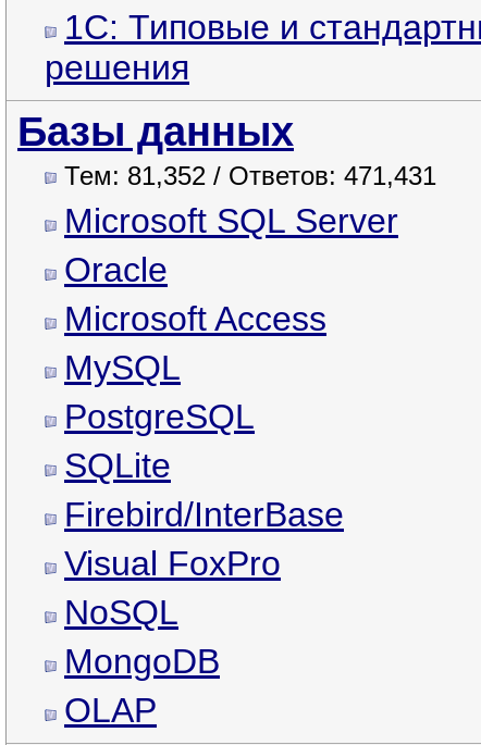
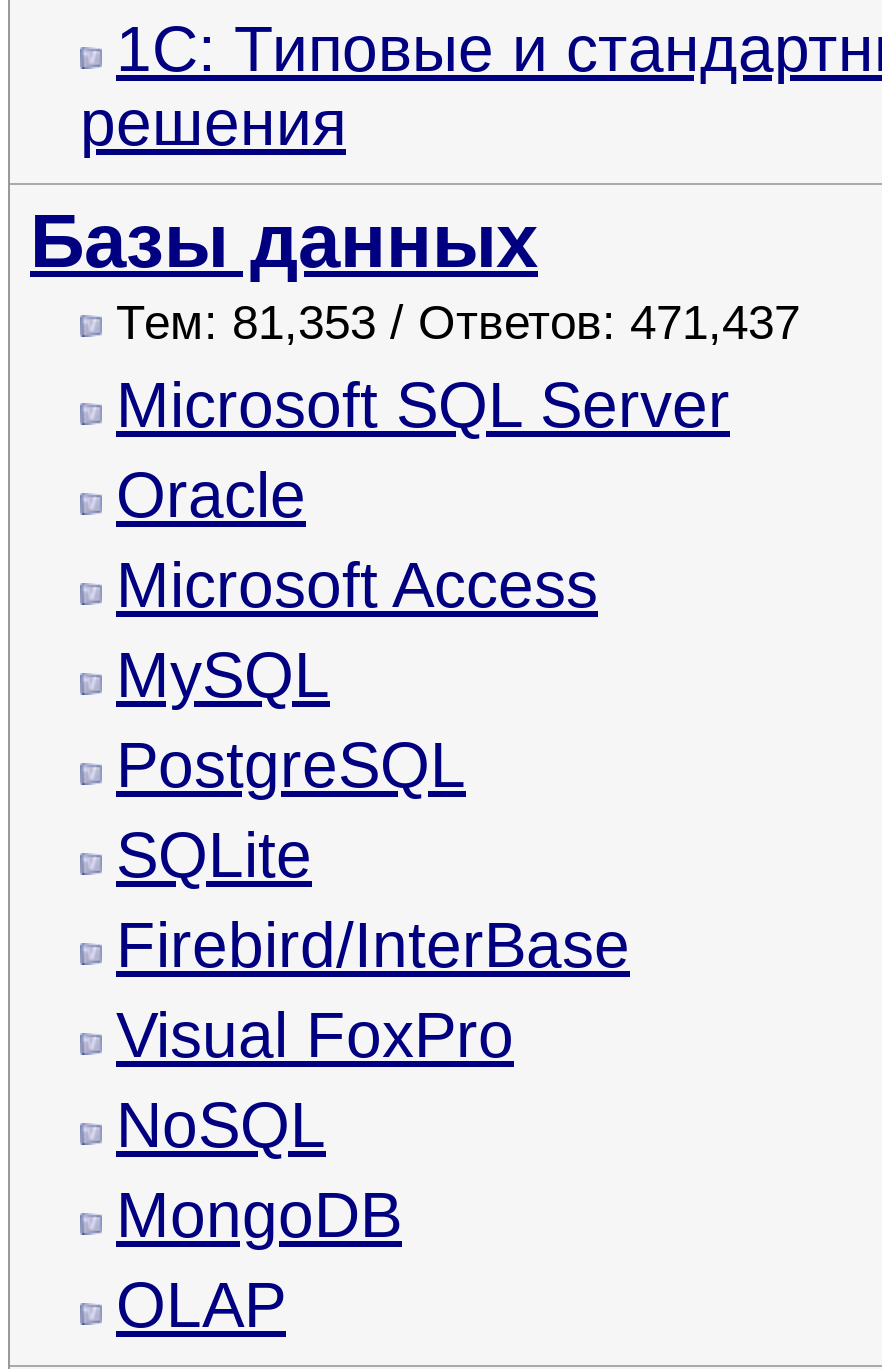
- Тем: 81,352 / Ответов: 471,431
+ Тем: 81,353 / Ответов: 471,437
